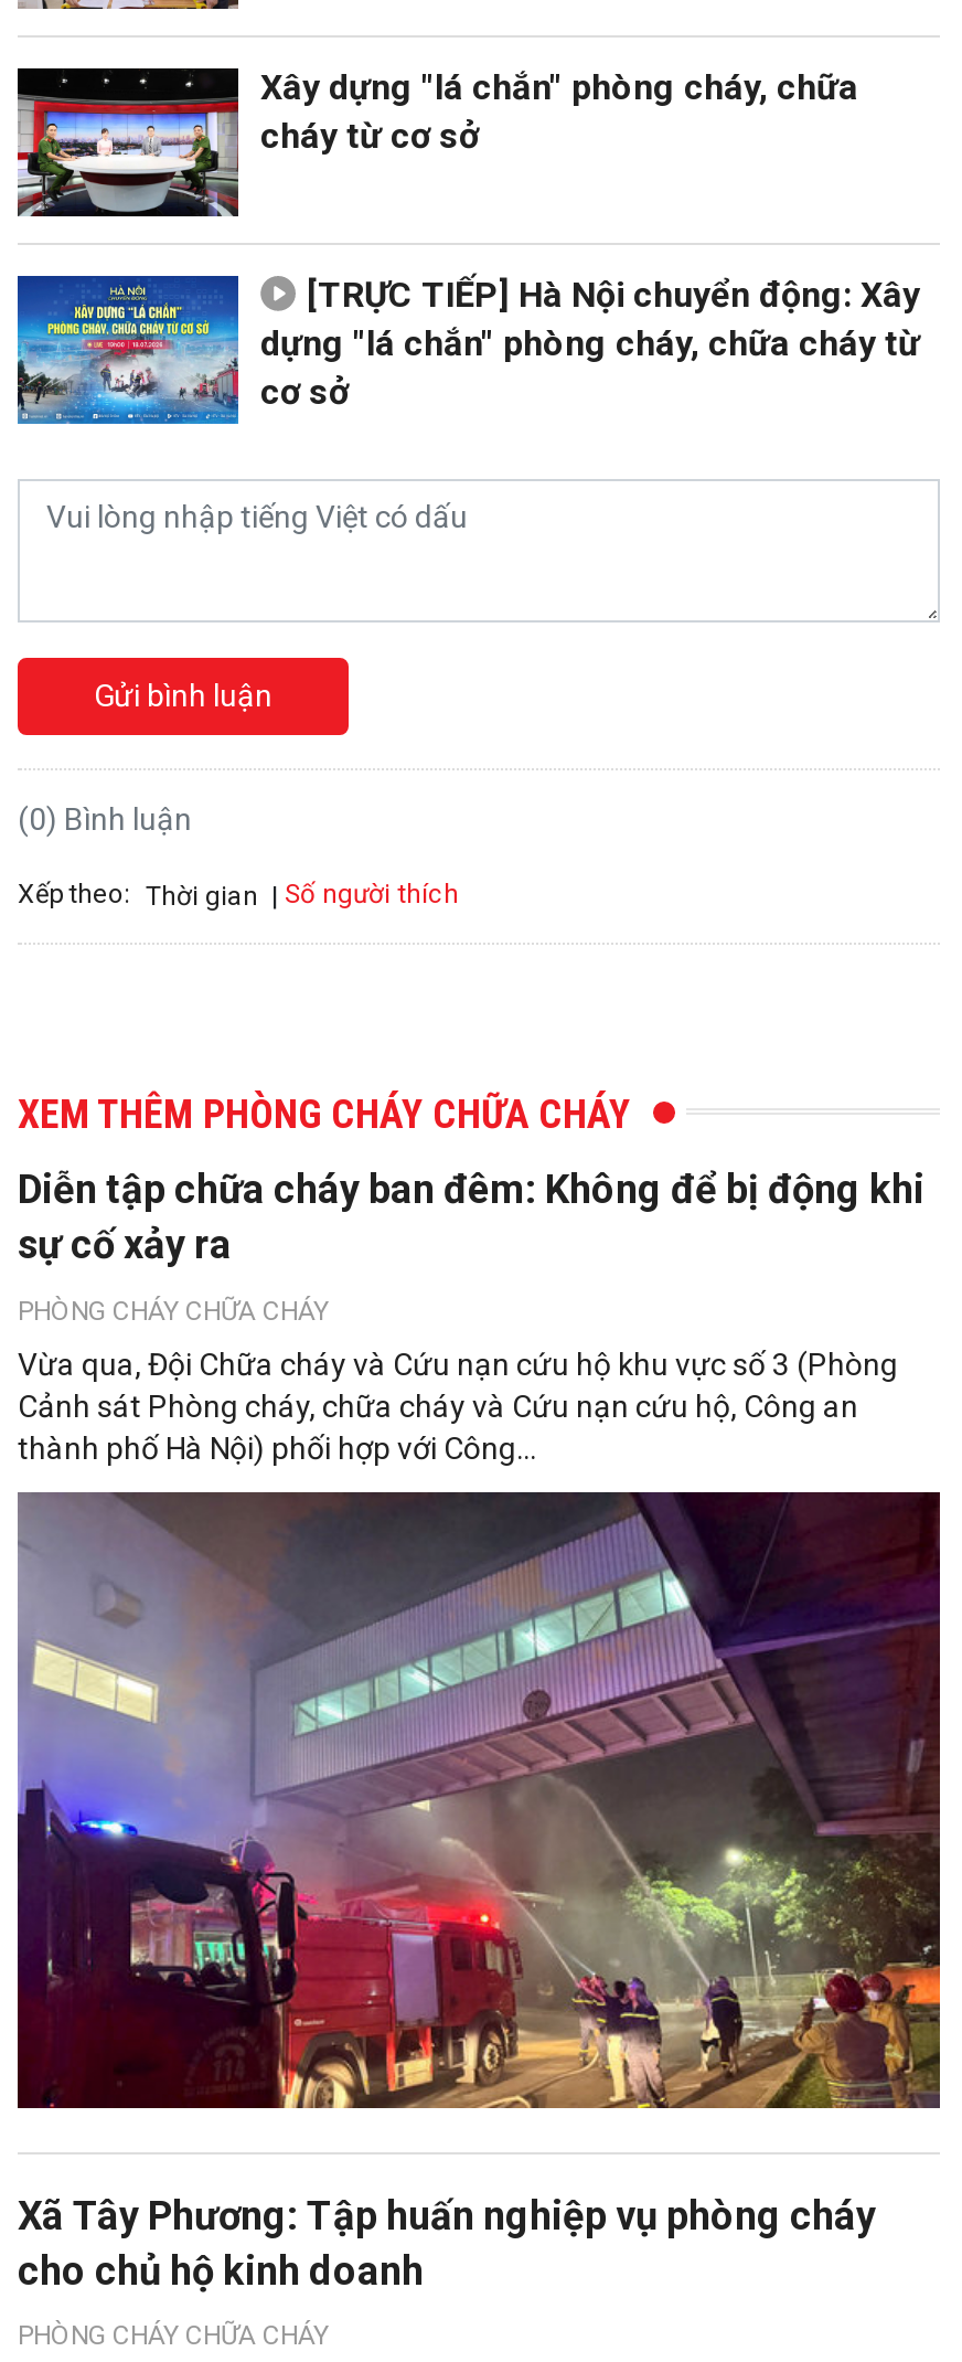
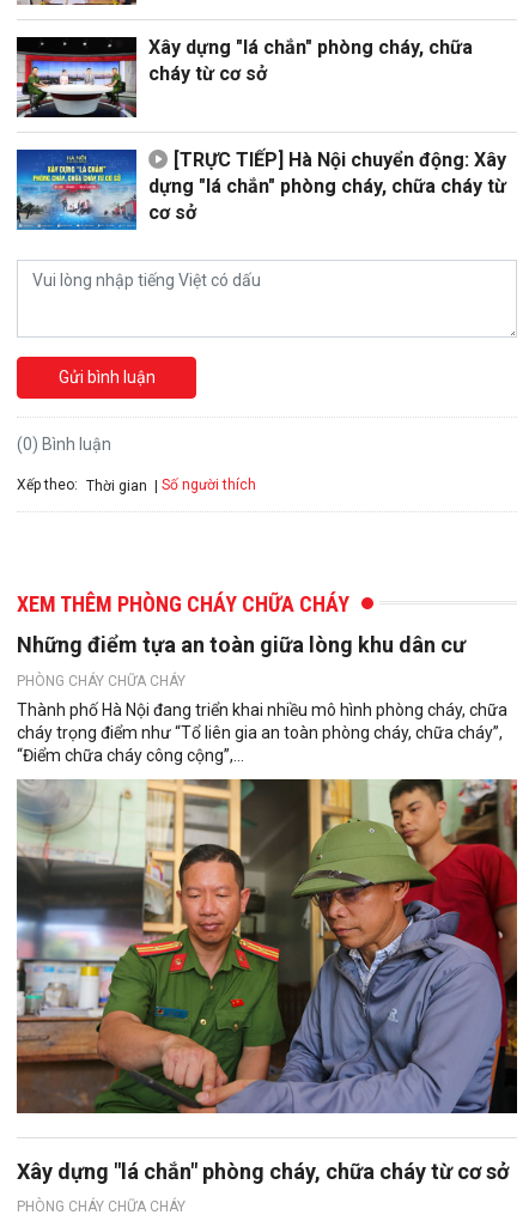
- Diễn tập chữa cháy ban đêm: Không để bị động khi
- sự cố xảy ra
+ Những điểm tựa an toàn giữa lòng khu dân cư

- Vừa qua, Đội Chữa cháy và Cứu nạn cứu hộ khu vực số 3 (Phòng
- Cảnh sát Phòng cháy, chữa cháy và Cứu nạn cứu hộ, Công an
- thành phố Hà Nội) phối hợp với Công...
+ Thành phố Hà Nội đang triển khai nhiều mô hình phòng cháy, chữa
+ cháy trọng điểm như “Tổ liên gia an toàn phòng cháy, chữa cháy”,
+ “Điểm chữa cháy công cộng”,...

- [image]
- Xã Tây Phương: Tập huấn nghiệp vụ phòng cháy
- cho chủ hộ kinh doanh
+ [image]
+ Xây dựng "lá chắn" phòng cháy, chữa cháy từ cơ sở
